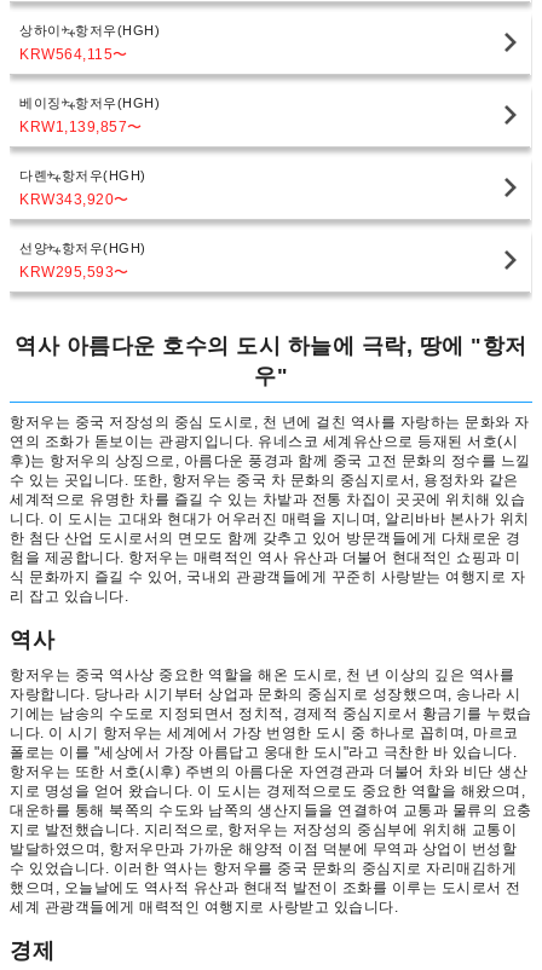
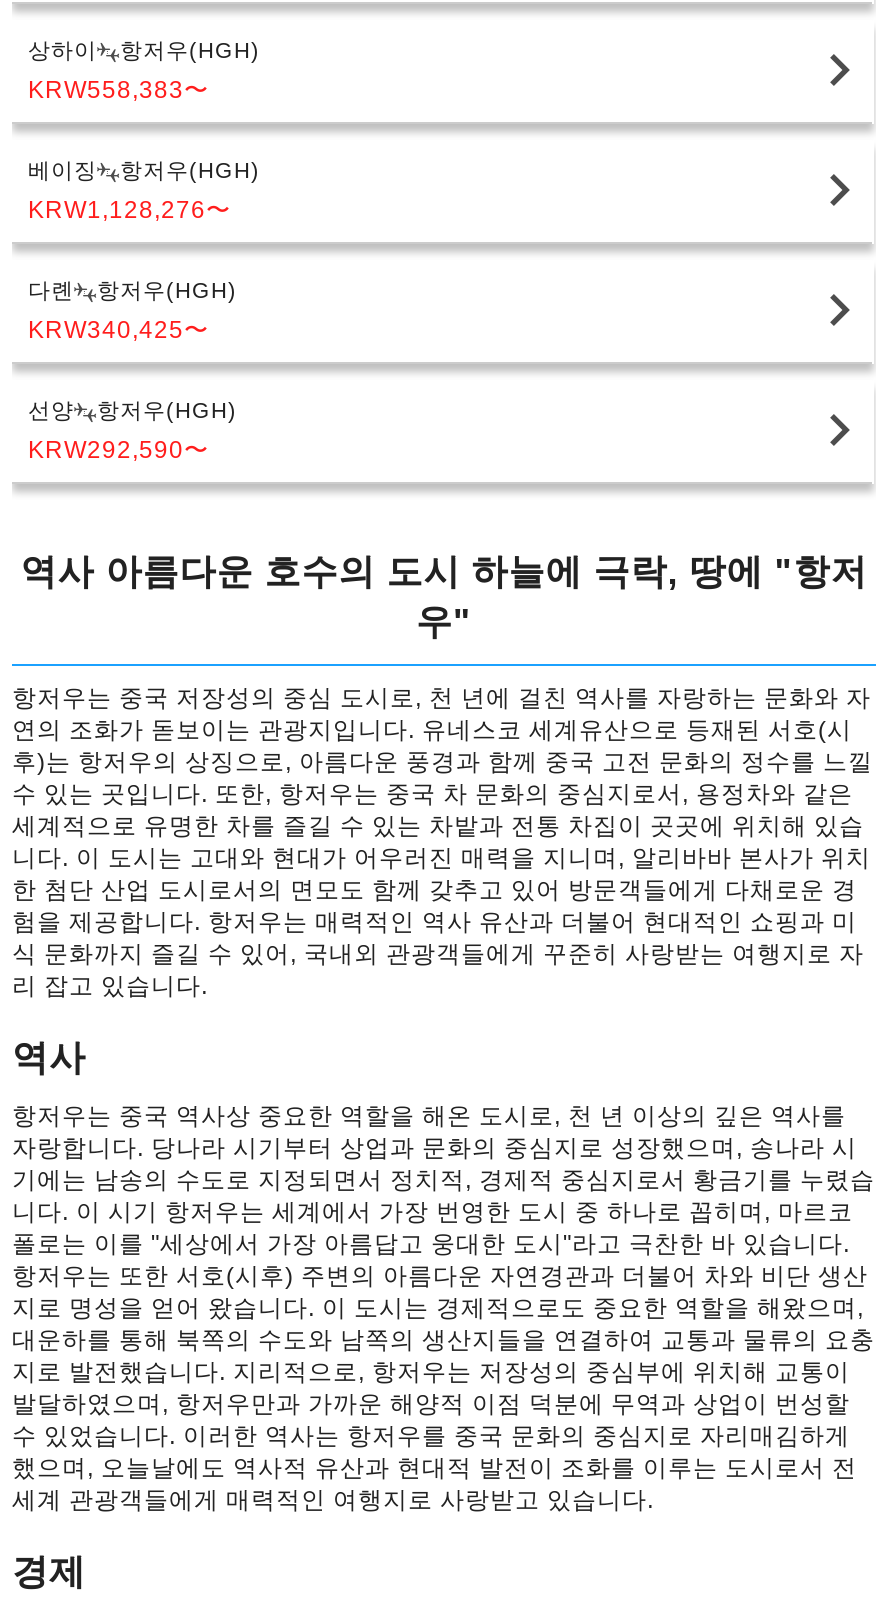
- KRW564,115〜
+ KRW558,383〜

- KRW1,139,857〜
+ KRW1,128,276〜

- KRW343,920〜
+ KRW340,425〜

- KRW295,593〜
+ KRW292,590〜
